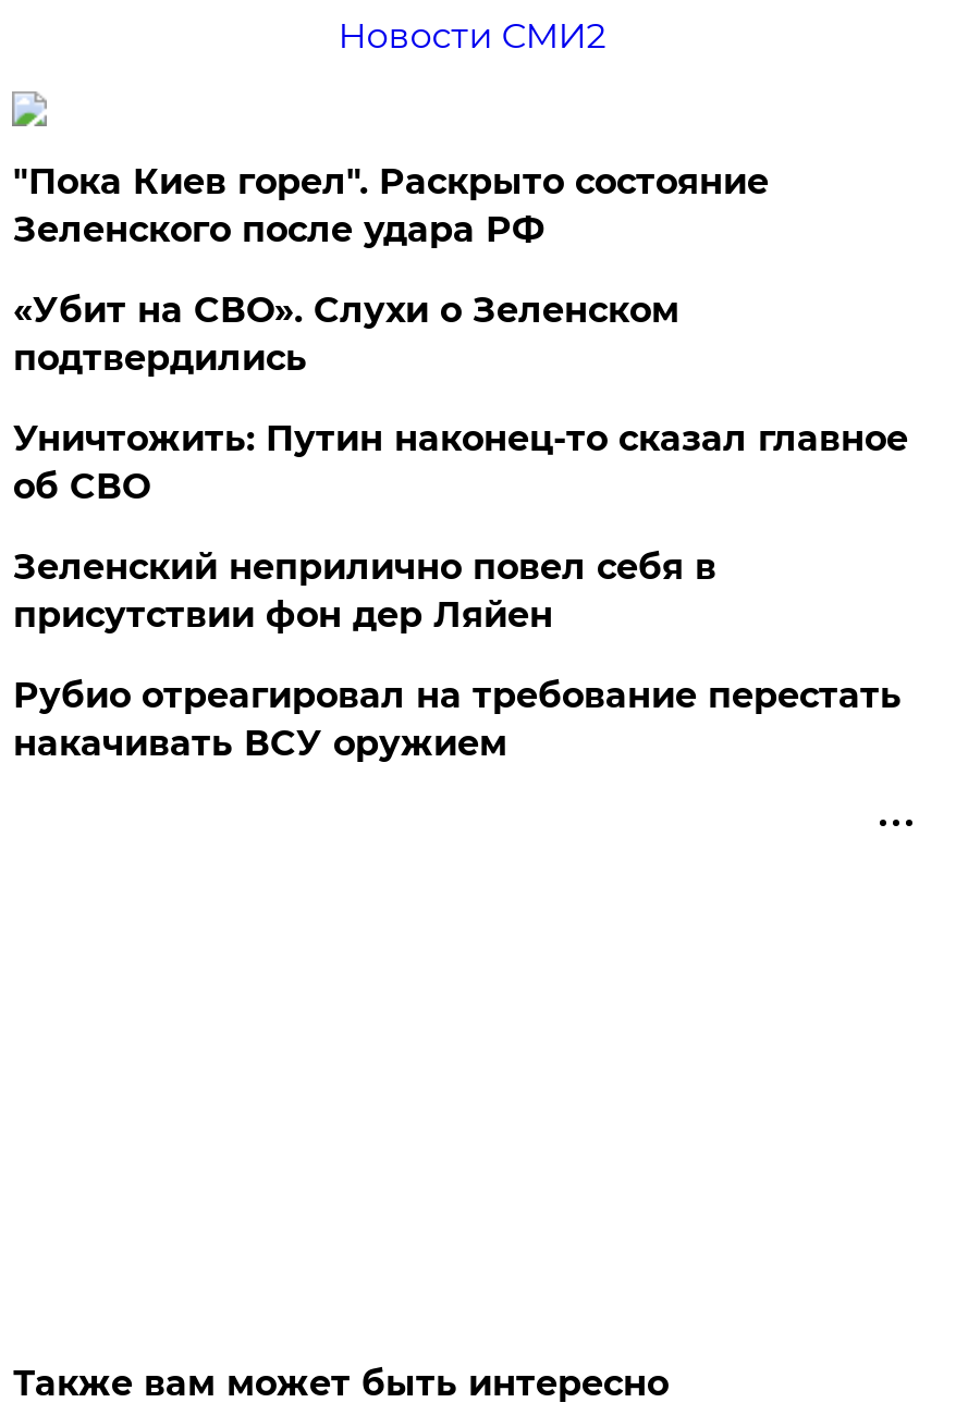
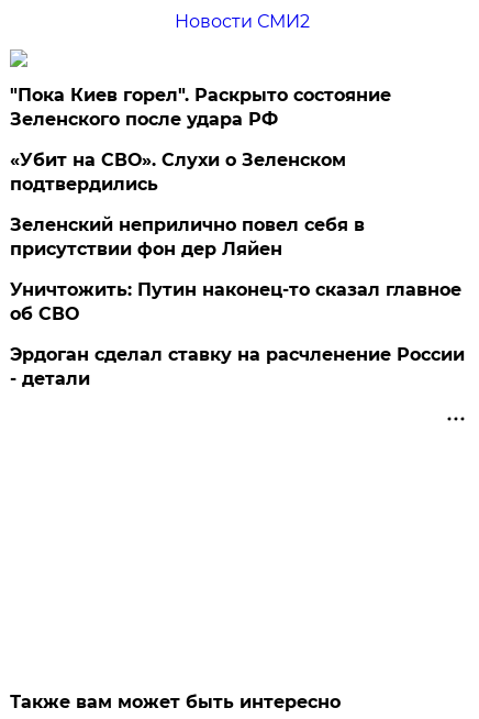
moved down: Уничтожить: Путин наконец-то сказал главное | об СВО

moved up: Зеленский неприлично повел cебя в | присутствии фон дер Ляйен

- Рубио отреагировал на требование перестать
- накачивать ВСУ оружием
+ Эрдоган сделал ставку на расчленение России
+ - детали
